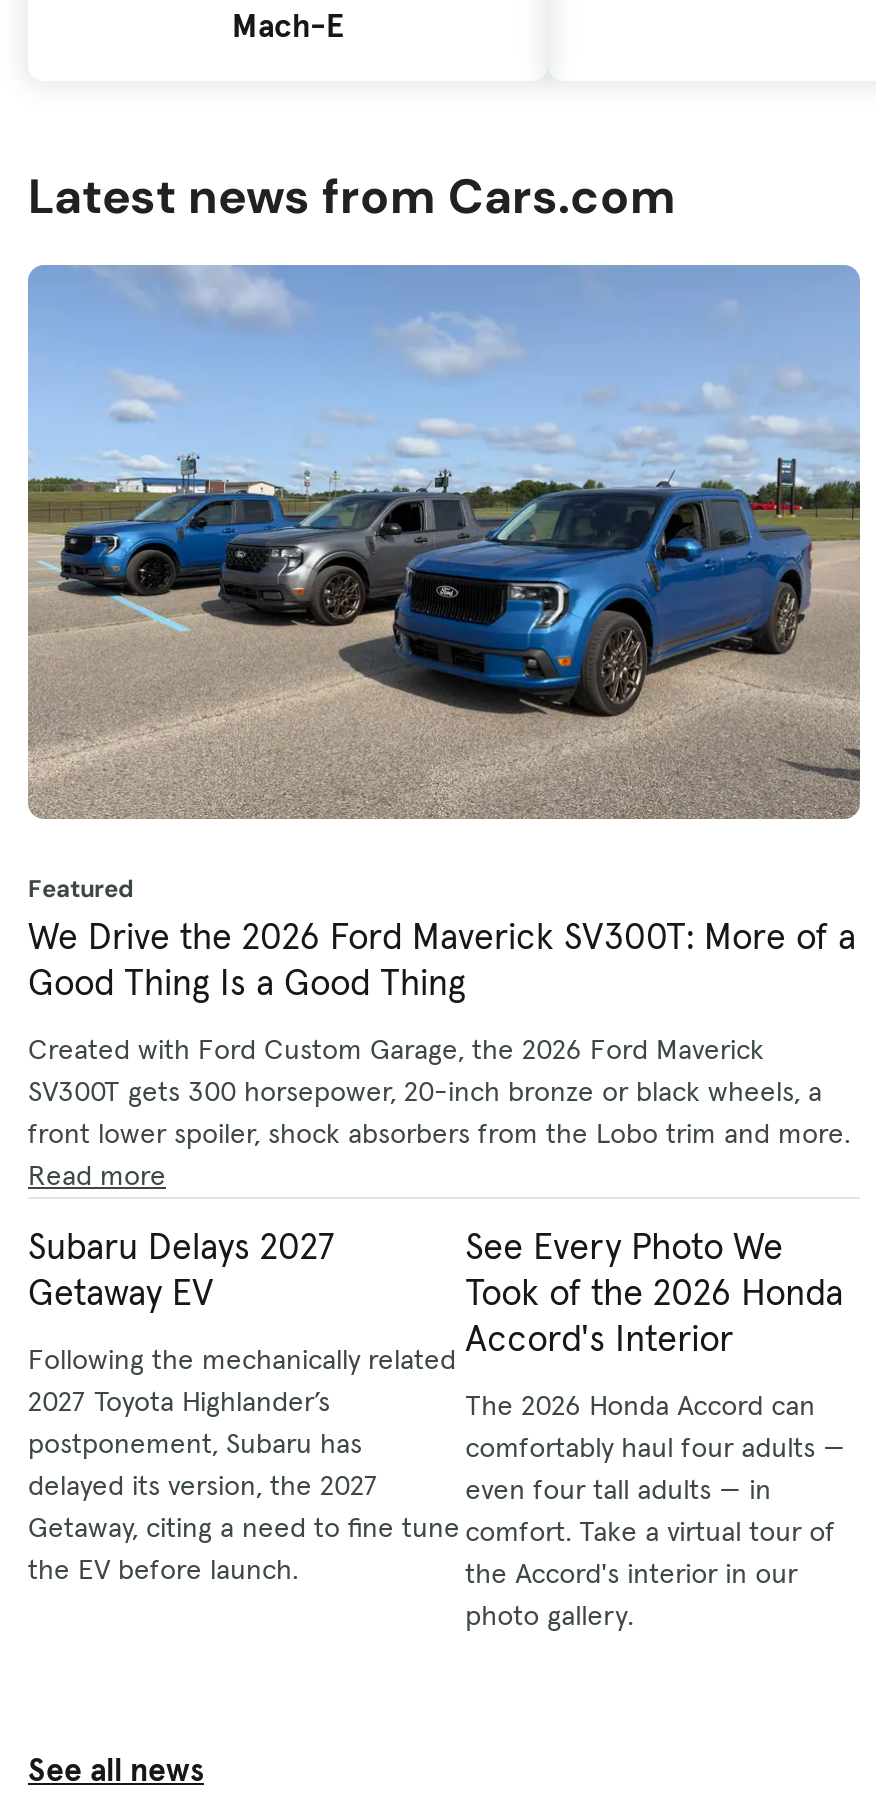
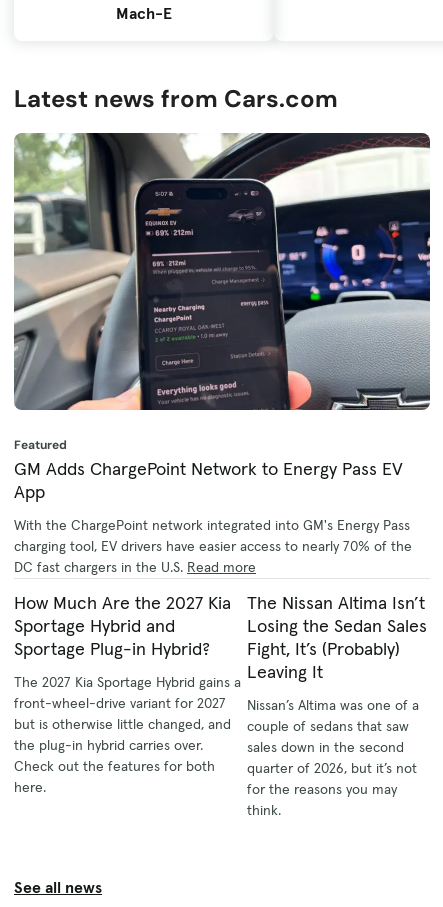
- [image]
+ [image]

- We Drive the 2026 Ford Maverick SV300T: More of a
- Good Thing Is a Good Thing
+ GM Adds ChargePoint Network to Energy Pass EV
+ App

- Created with Ford Custom Garage, the 2026 Ford Maverick
- SV300T gets 300 horsepower, 20-inch bronze or black wheels, a
- front lower spoiler, shock absorbers from the Lobo trim and more.
- Read more
+ With the ChargePoint network integrated into GM's Energy Pass
+ charging tool, EV drivers have easier access to nearly 70% of the
+ DC fast chargers in the U.S. Read more

- Subaru Delays 2027
- Getaway EV
+ How Much Are the 2027 Kia
+ Sportage Hybrid and
+ Sportage Plug-in Hybrid?

- See Every Photo We
- Took of the 2026 Honda
- Accord's Interior
+ The Nissan Altima Isn’t
+ Losing the Sedan Sales
+ Fight, It’s (Probably)
+ Leaving It

- Following the mechanically related
- 2027 Toyota Highlander’s
- postponement, Subaru has
- delayed its version, the 2027
- Getaway, citing a need to fine tune
- the EV before launch.
+ The 2027 Kia Sportage Hybrid gains a
+ front-wheel-drive variant for 2027
+ but is otherwise little changed, and
+ the plug-in hybrid carries over.
+ Check out the features for both
+ here.

- The 2026 Honda Accord can
- comfortably haul four adults —
- even four tall adults — in
- comfort. Take a virtual tour of
- the Accord's interior in our
- photo gallery.
+ Nissan’s Altima was one of a
+ couple of sedans that saw
+ sales down in the second
+ quarter of 2026, but it’s not
+ for the reasons you may
+ think.
